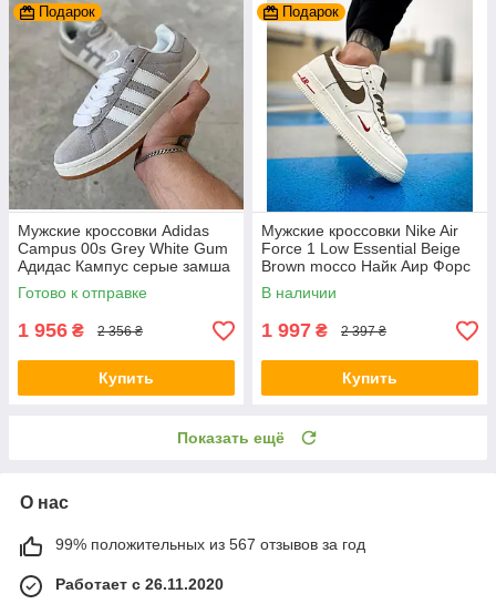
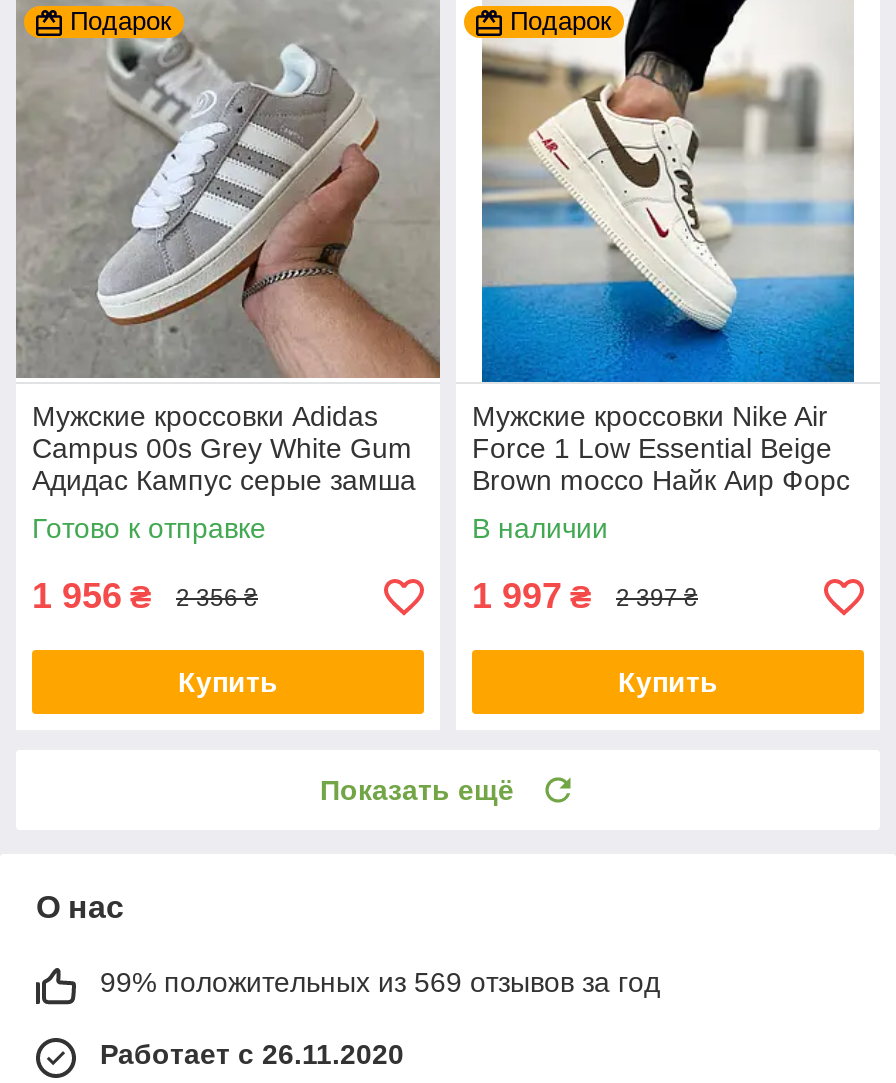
- 99% положительных из 567 отзывов за год
+ 99% положительных из 569 отзывов за год
